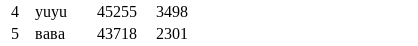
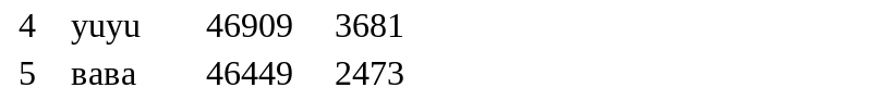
- 45255
+ 46909

- 3498
+ 3681

- 43718
+ 46449

- 2301
+ 2473
